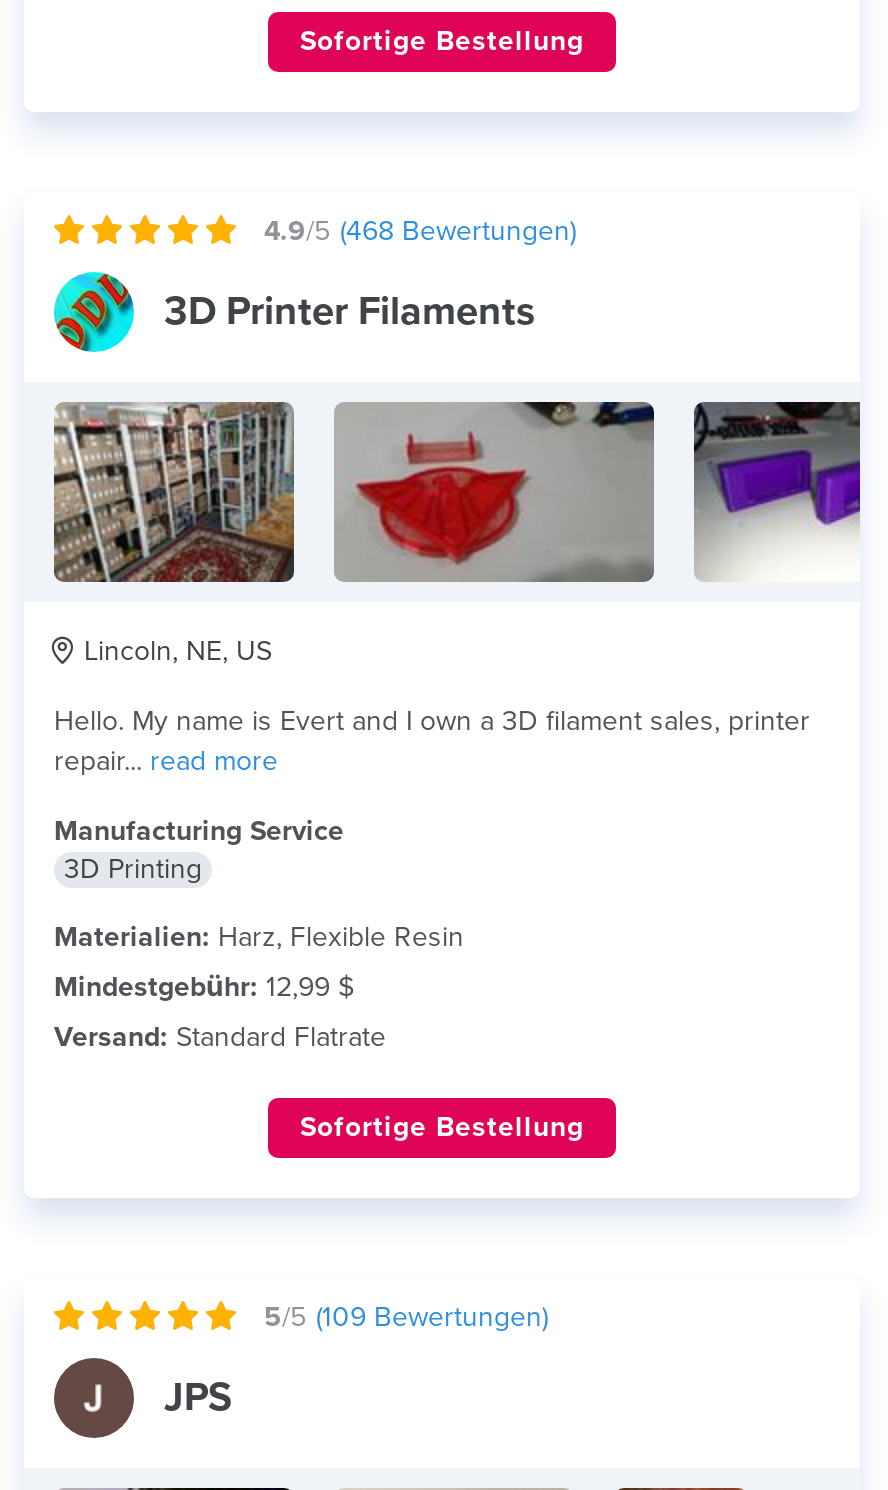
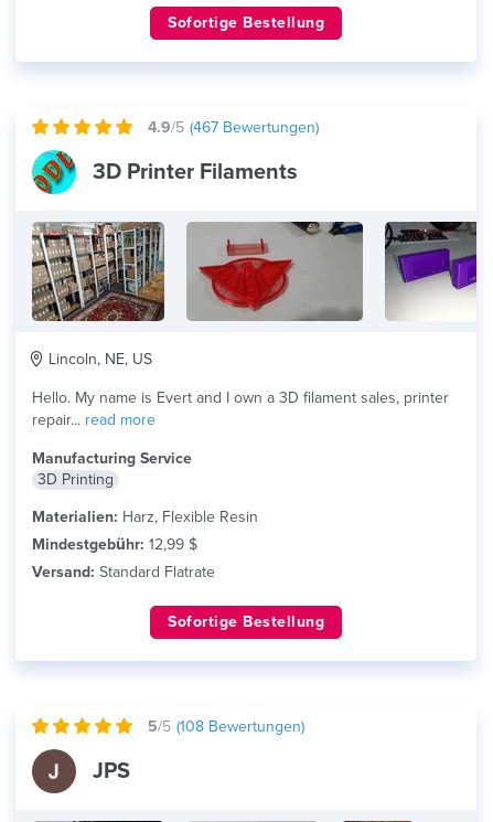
- 4.9/5 (468 Bewertungen)
+ 4.9/5 (467 Bewertungen)

- 5/5 (109 Bewertungen)
+ 5/5 (108 Bewertungen)
